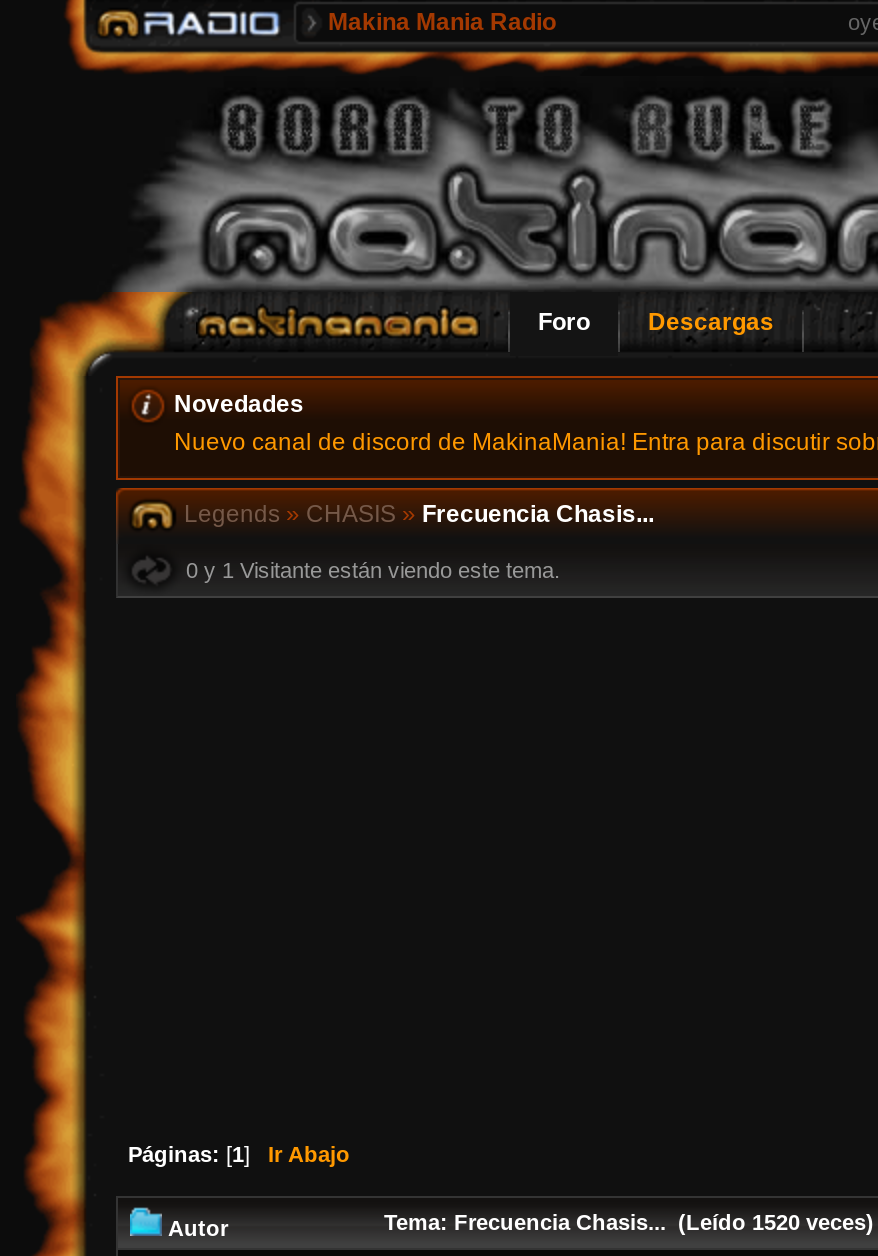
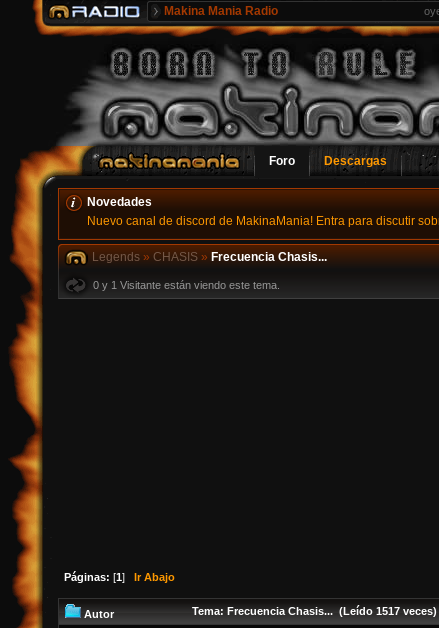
- Tema: Frecuencia Chasis... (Leído 1520 veces)
+ Tema: Frecuencia Chasis... (Leído 1517 veces)
